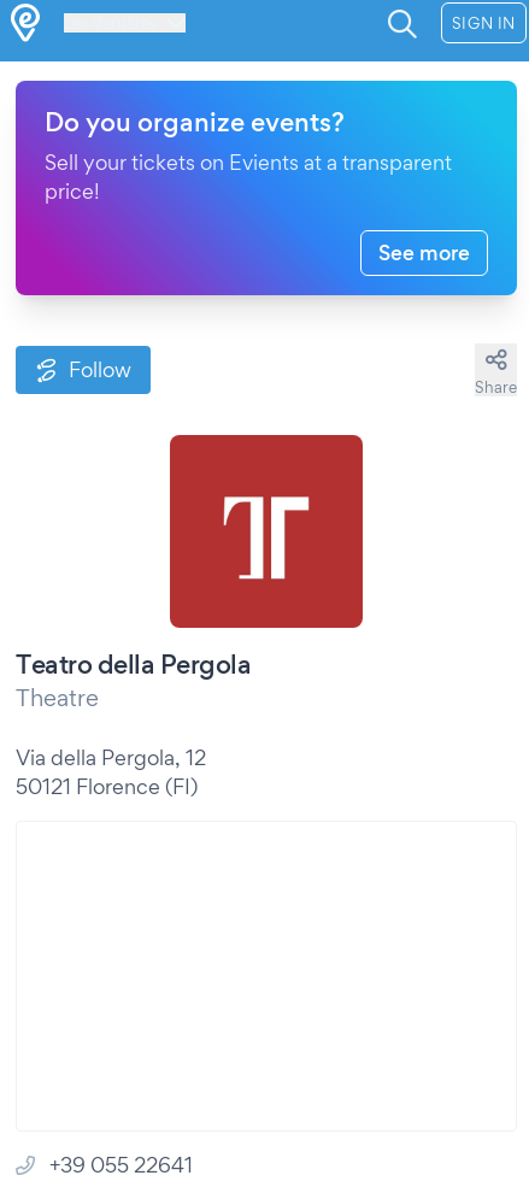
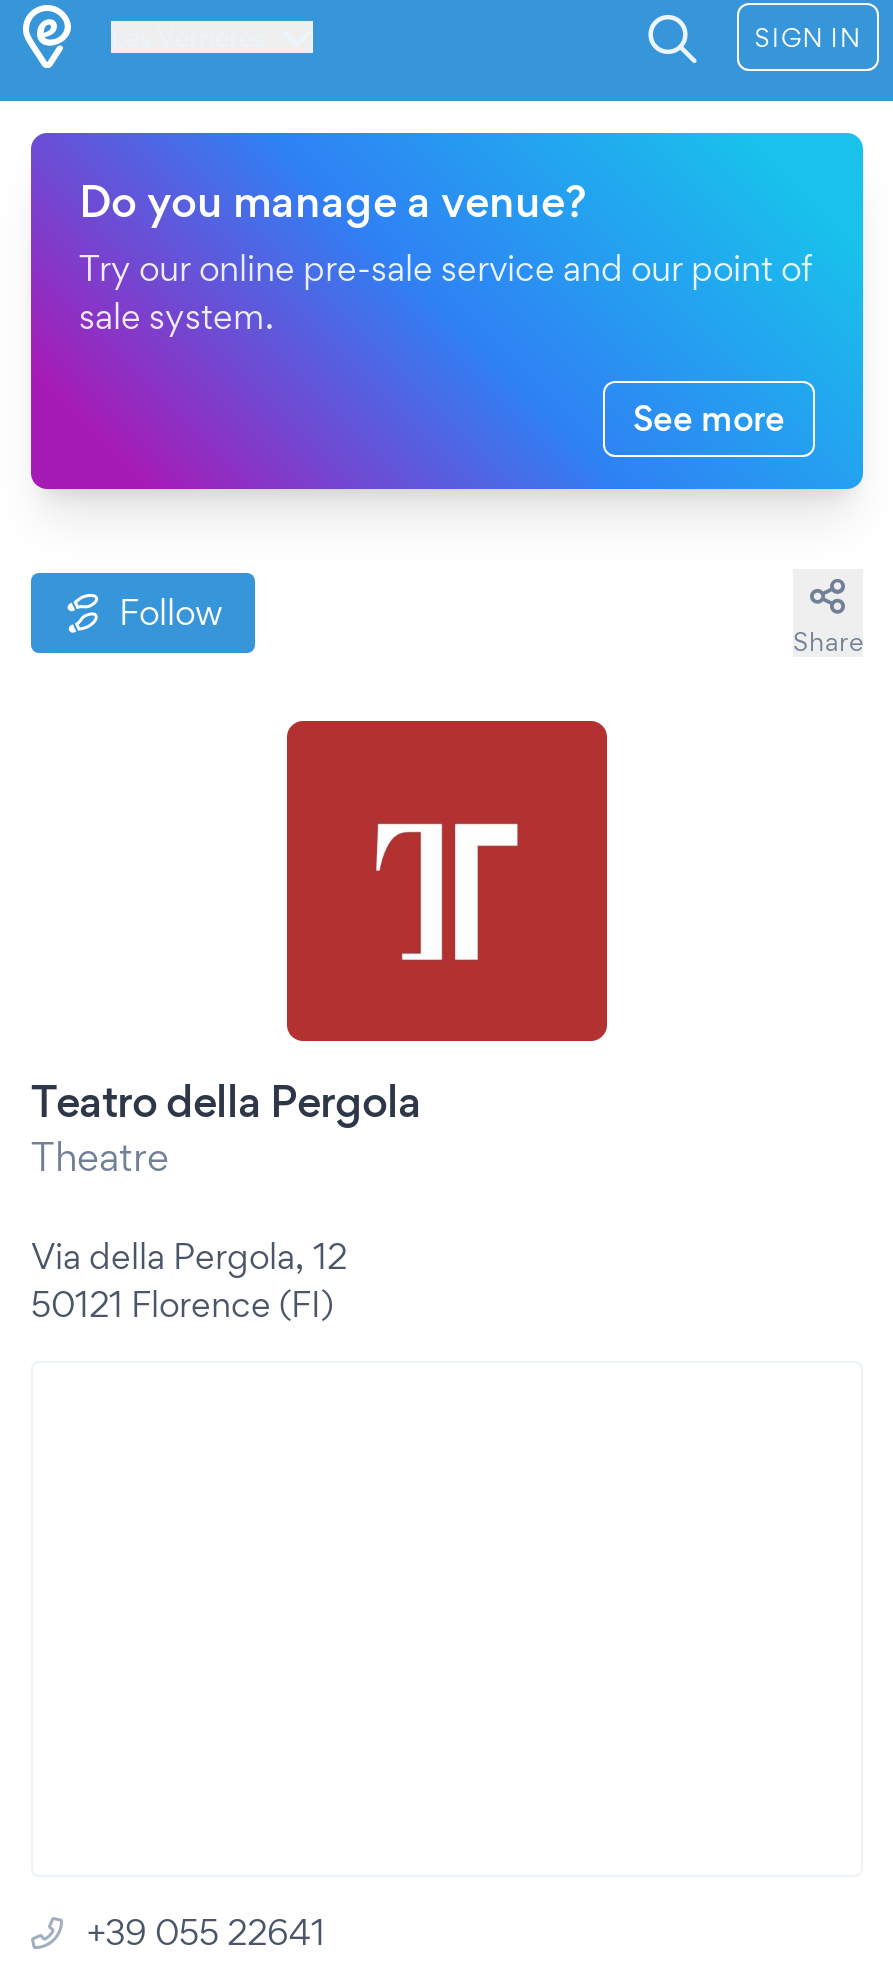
- Do you organize events?
- Sell your tickets on Evients at a transparent
- price!
+ Do you manage a venue?
+ Try our online pre-sale service and our point of
+ sale system.
